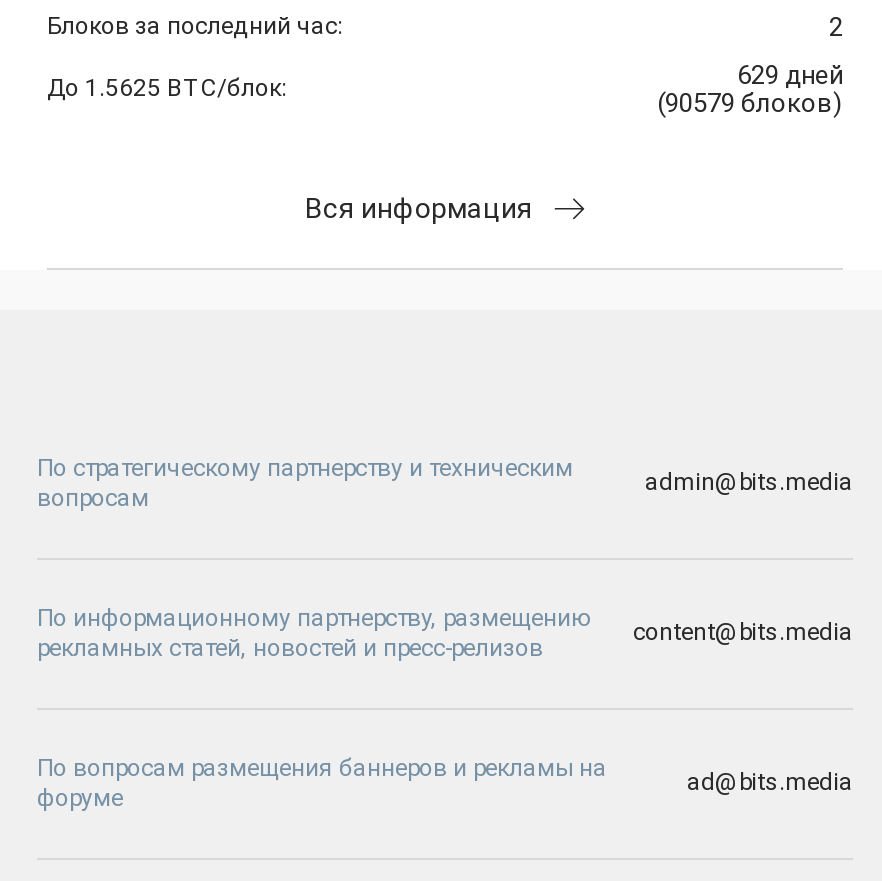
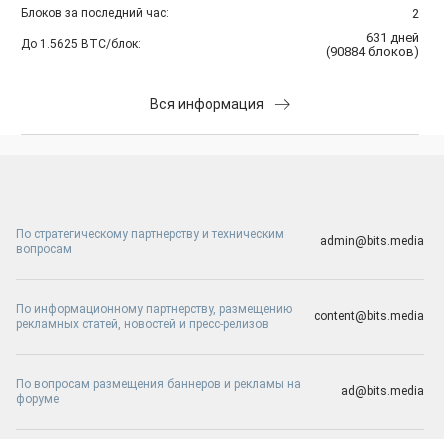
- 629 дней
+ 631 дней

- (90579 блоков)
+ (90884 блоков)
